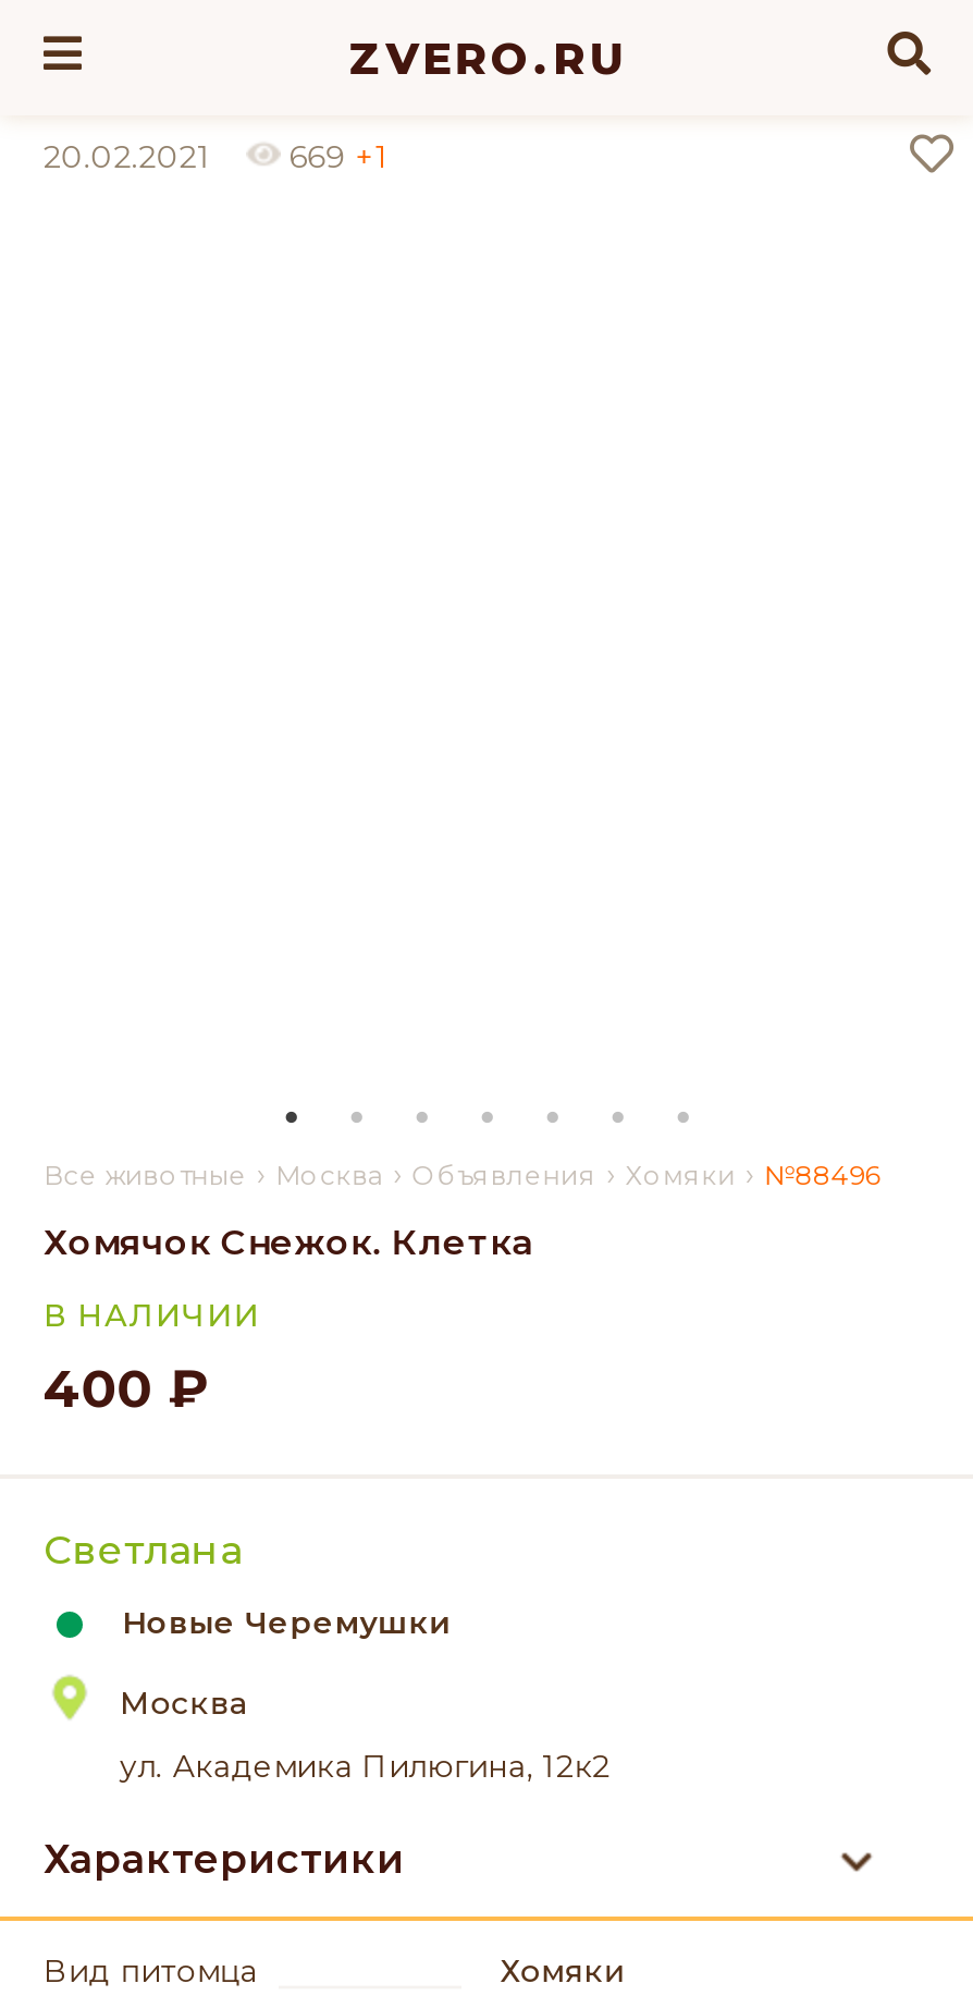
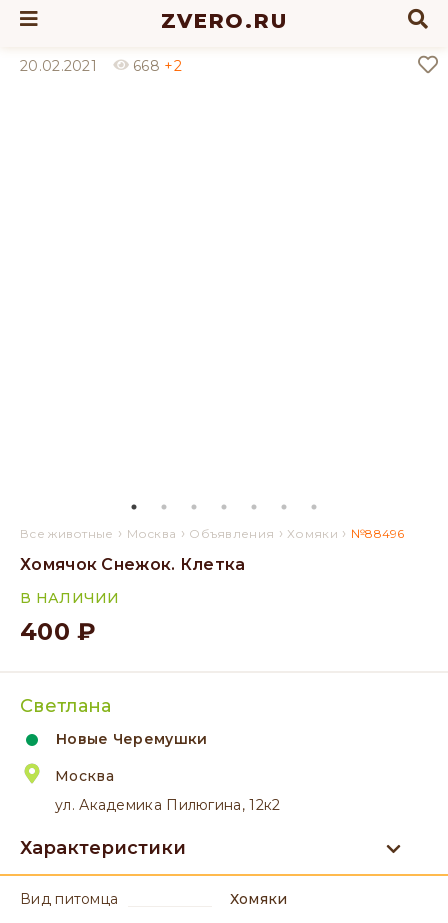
- 20.02.2021 669 +1
+ 20.02.2021 668 +2
